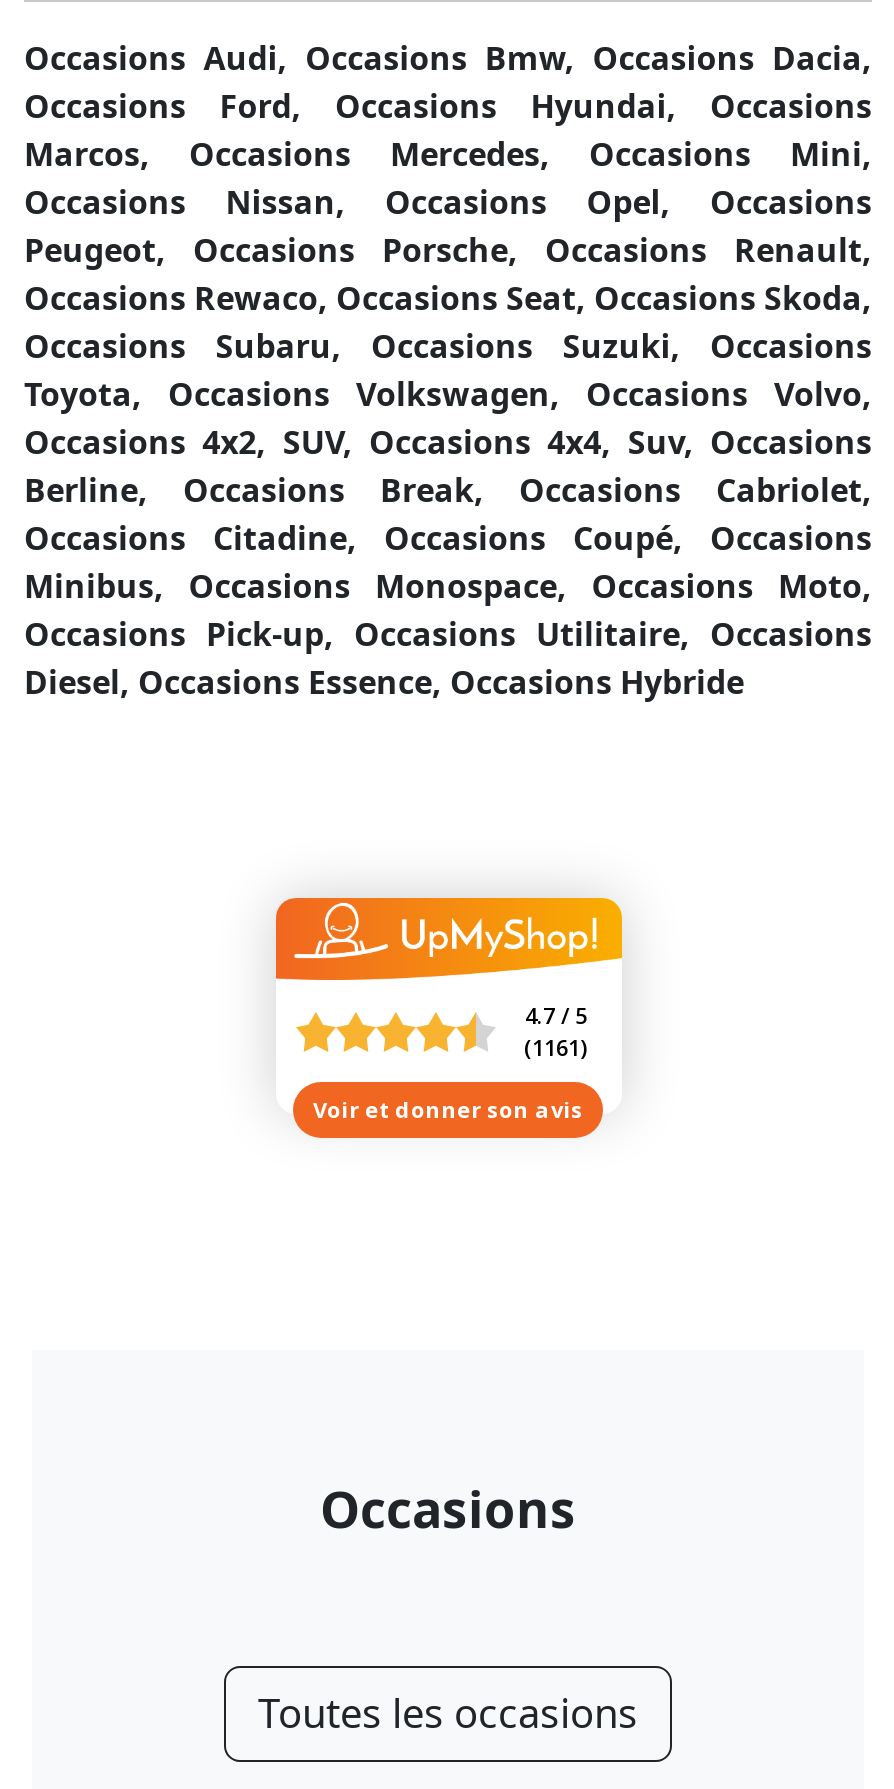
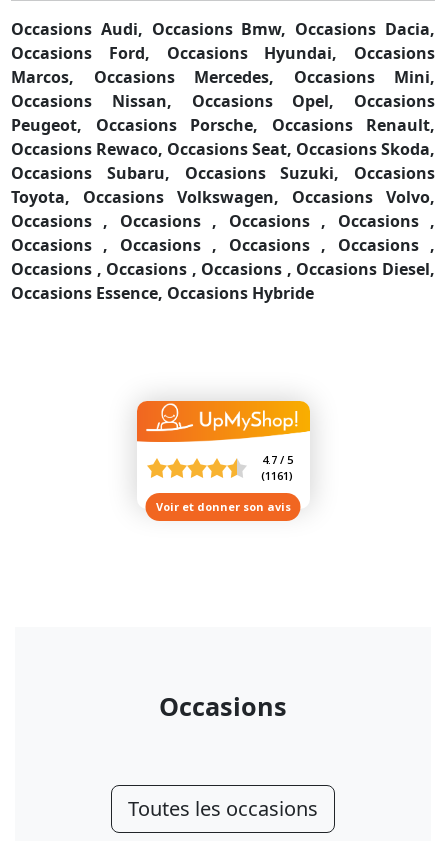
- Occasions 4x2, SUV, Occasions 4x4, Suv, Occasions
- Berline, Occasions Break, Occasions Cabriolet,
- Occasions Citadine, Occasions Coupé, Occasions
- Minibus, Occasions Monospace, Occasions Moto,
- Occasions Pick-up, Occasions Utilitaire, Occasions
- Diesel, Occasions Essence, Occasions Hybride
+ Occasions , Occasions , Occasions , Occasions ,
+ Occasions , Occasions , Occasions , Occasions ,
+ Occasions , Occasions , Occasions , Occasions Diesel,
+ Occasions Essence, Occasions Hybride
